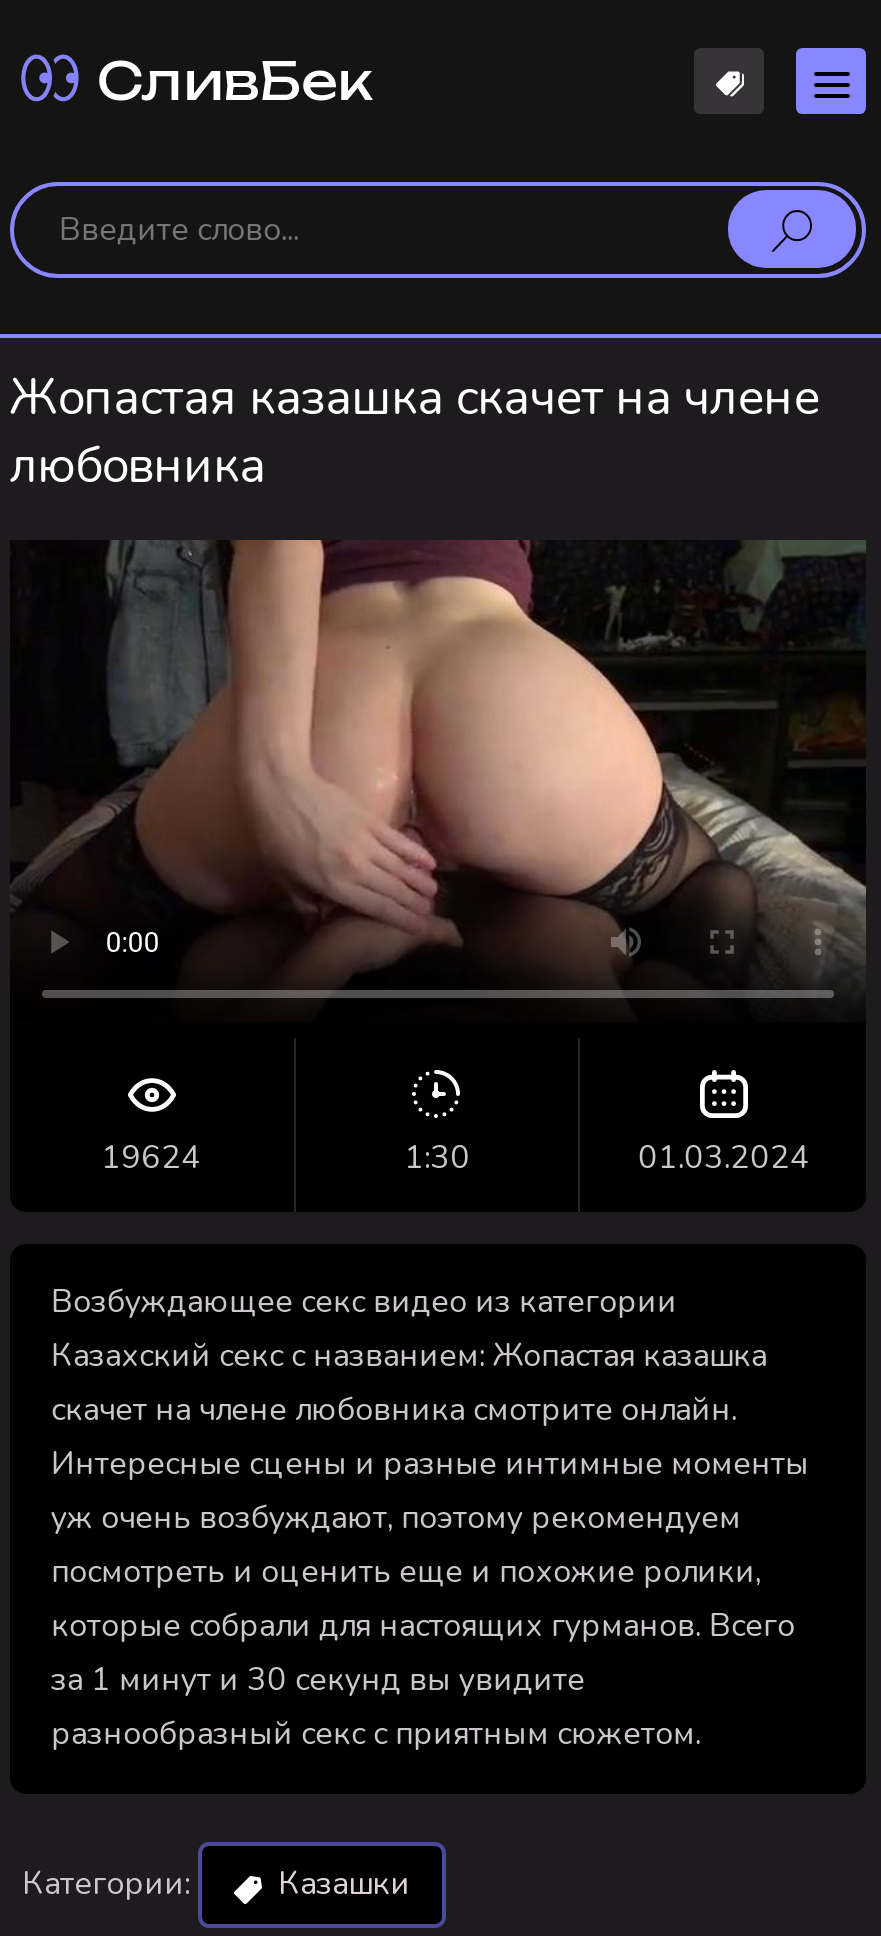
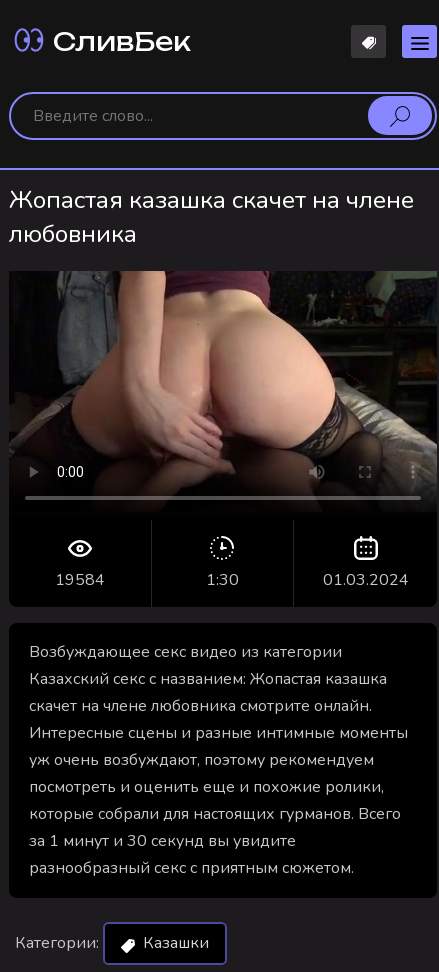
- 19624
+ 19584
